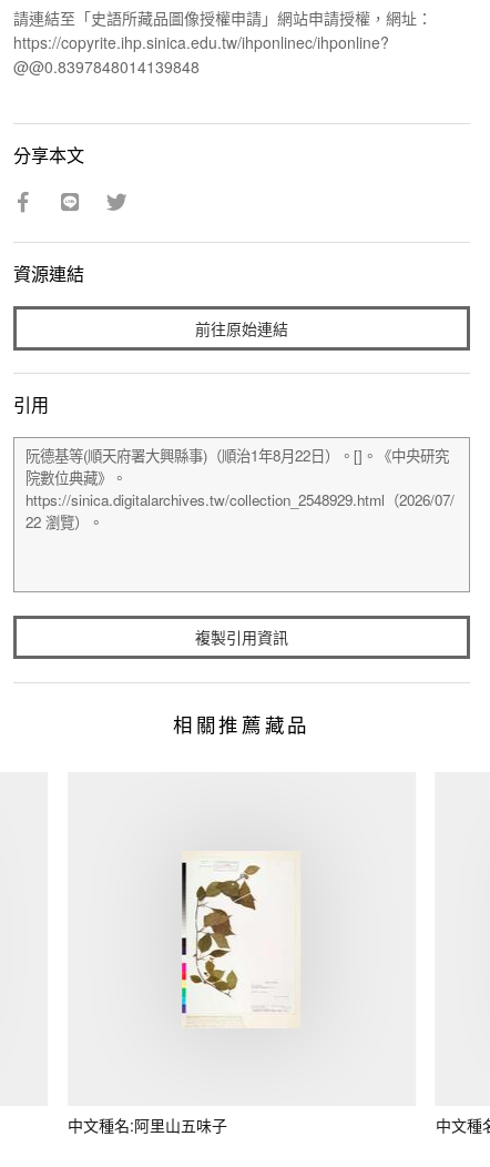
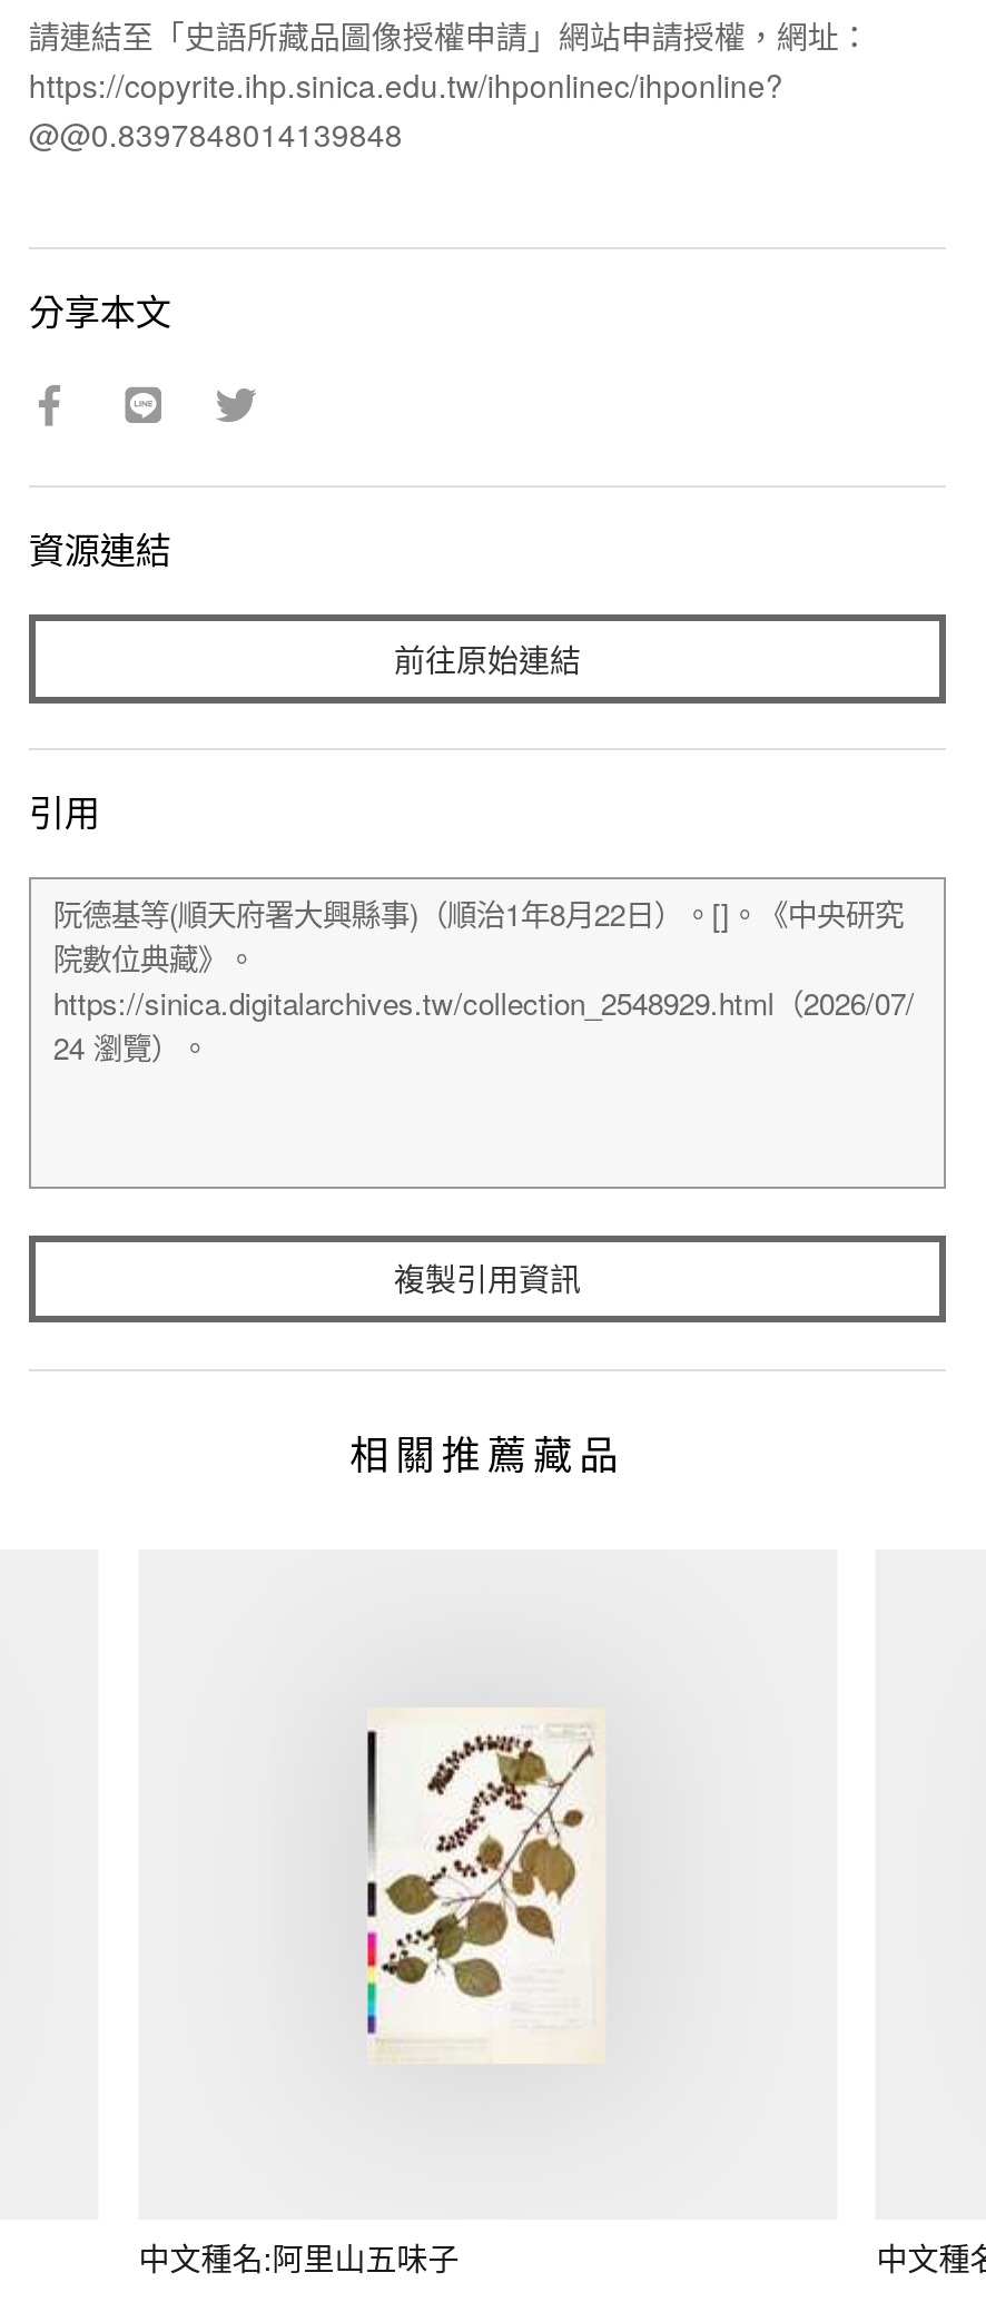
- [image]
+ [image]
